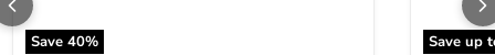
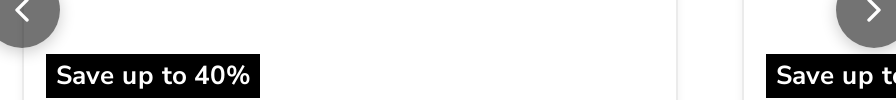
- Save 40%
+ Save up to 40%
